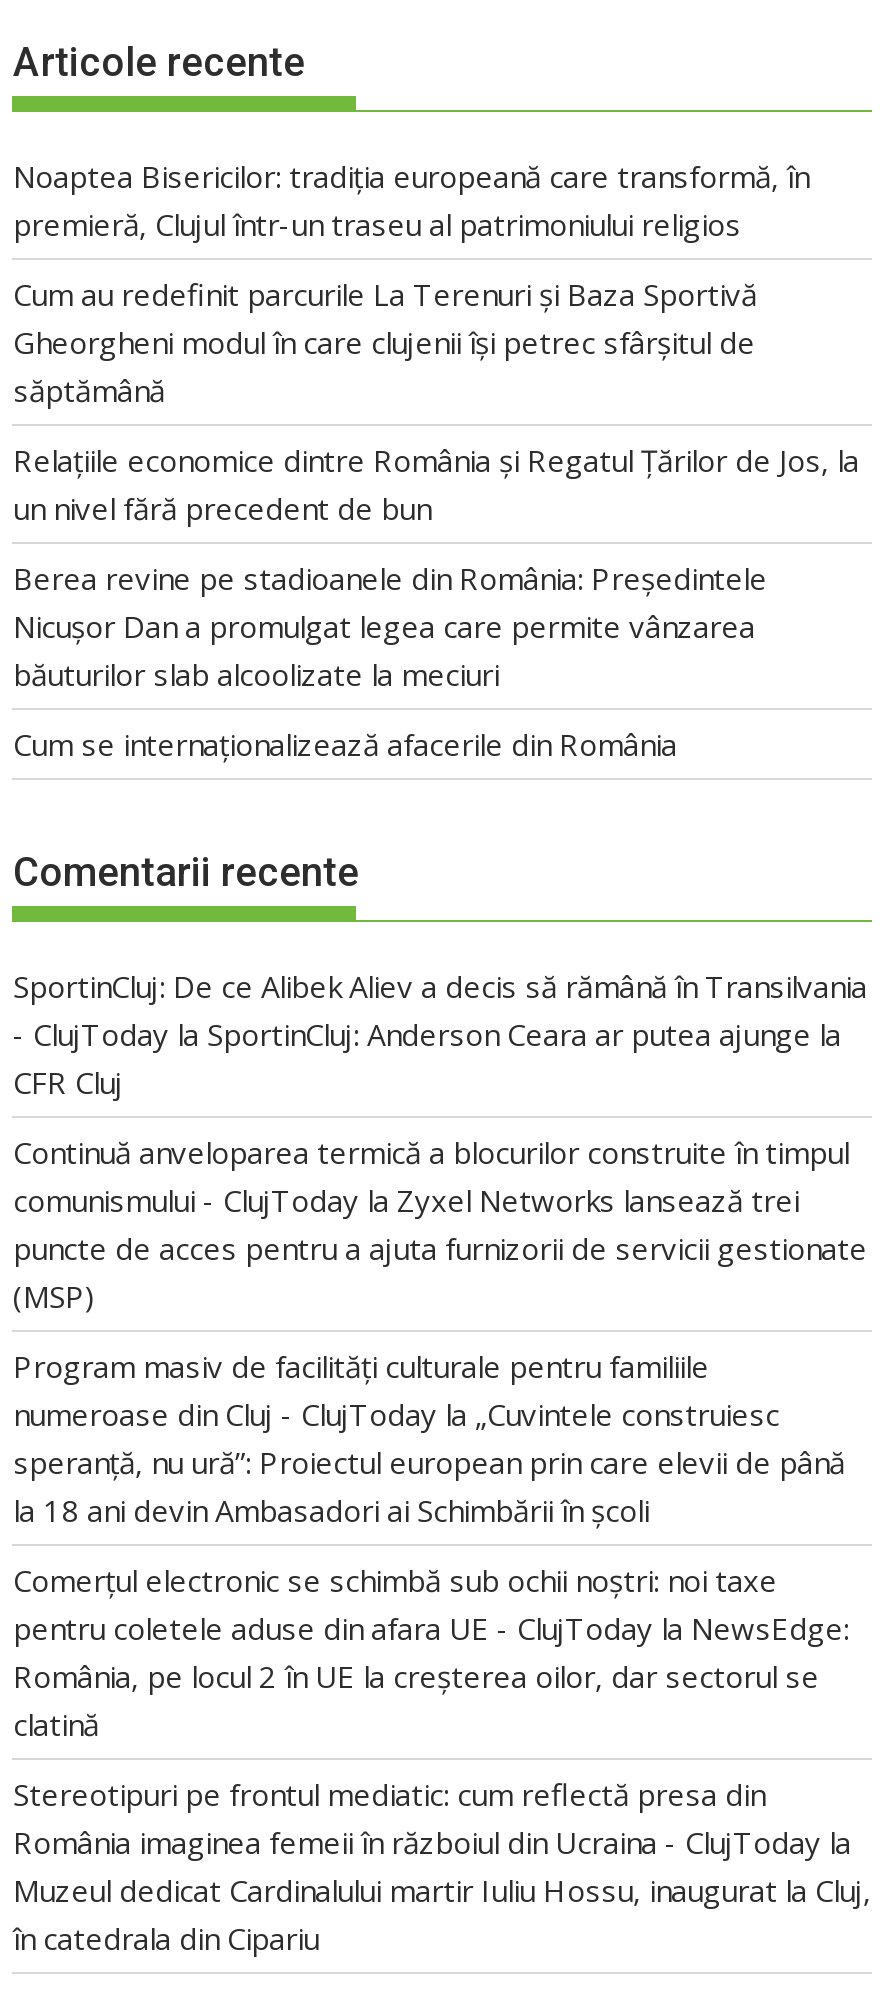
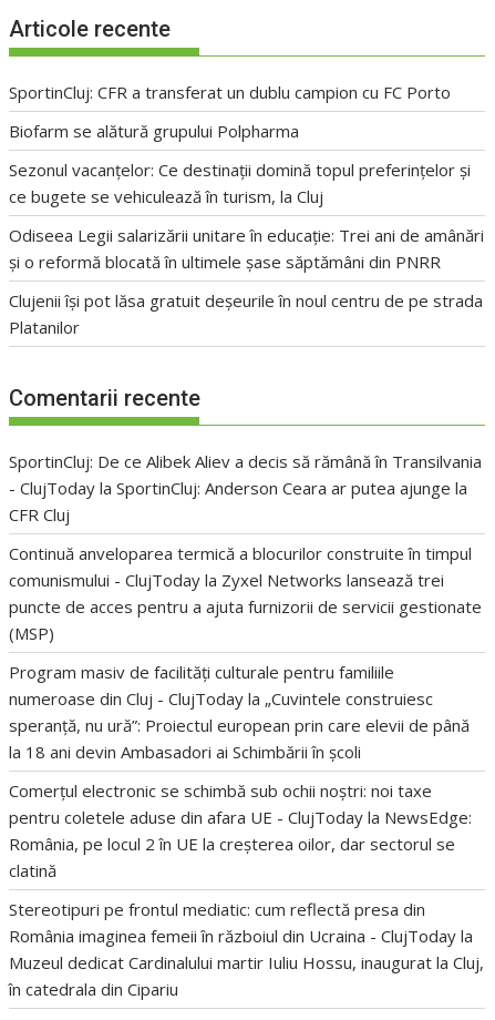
- Noaptea Bisericilor: tradiția europeană care transformă, în
- premieră, Clujul într-un traseu al patrimoniului religios
+ SportinCluj: CFR a transferat un dublu campion cu FC Porto

- Cum au redefinit parcurile La Terenuri și Baza Sportivă
- Gheorgheni modul în care clujenii își petrec sfârșitul de
- săptămână
+ Biofarm se alătură grupului Polpharma

- Relațiile economice dintre România și Regatul Țărilor de Jos, la
- un nivel fără precedent de bun
+ Sezonul vacanțelor: Ce destinații domină topul preferințelor și
+ ce bugete se vehiculează în turism, la Cluj

- Berea revine pe stadioanele din România: Președintele
- Nicușor Dan a promulgat legea care permite vânzarea
- băuturilor slab alcoolizate la meciuri
+ Odiseea Legii salarizării unitare în educație: Trei ani de amânări
+ și o reformă blocată în ultimele șase săptămâni din PNRR

- Cum se internaționalizează afacerile din România
+ Clujenii își pot lăsa gratuit deșeurile în noul centru de pe strada
+ Platanilor
